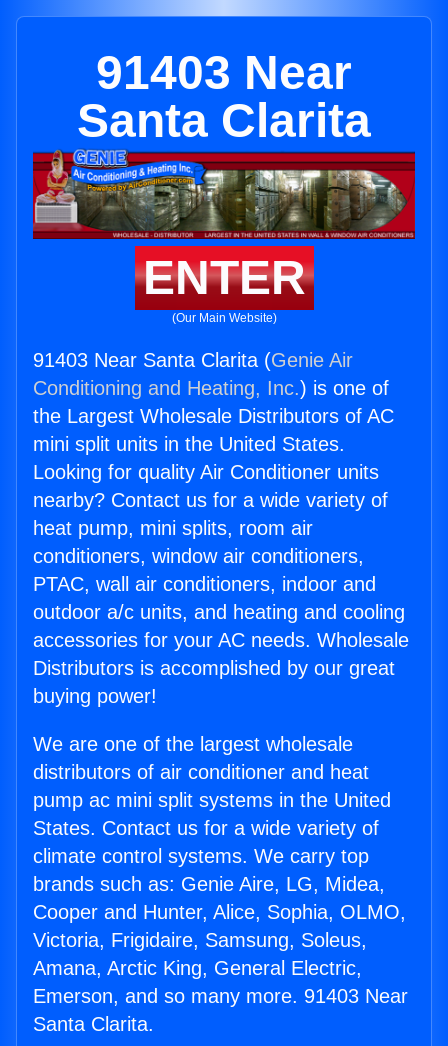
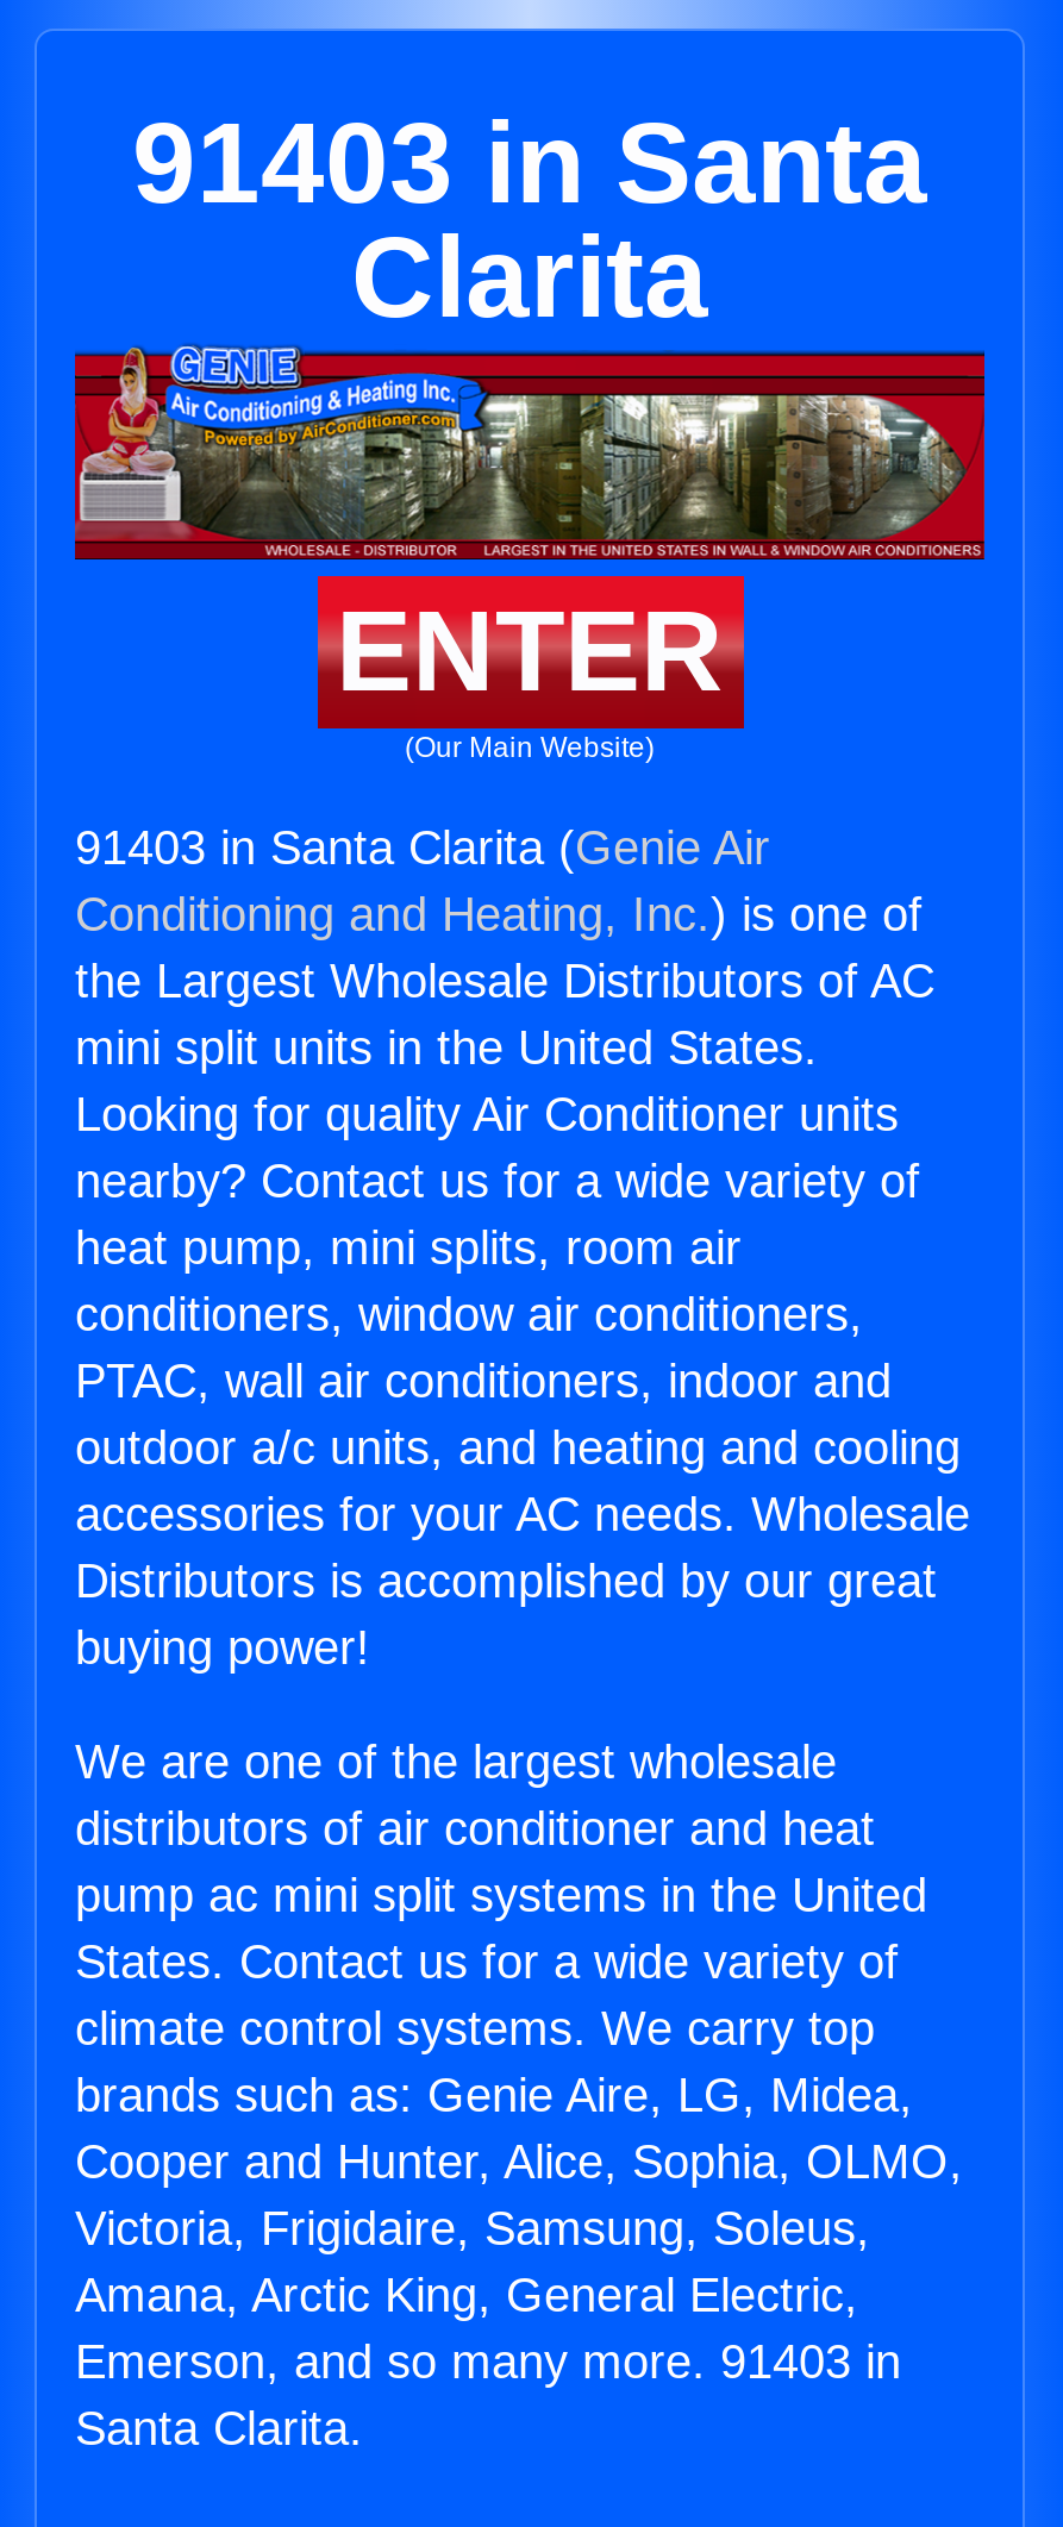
- 91403 Near
- Santa Clarita
+ 91403 in Santa
+ Clarita

- 91403 Near Santa Clarita (Genie Air
+ 91403 in Santa Clarita (Genie Air

- Emerson, and so many more. 91403 Near
+ Emerson, and so many more. 91403 in
